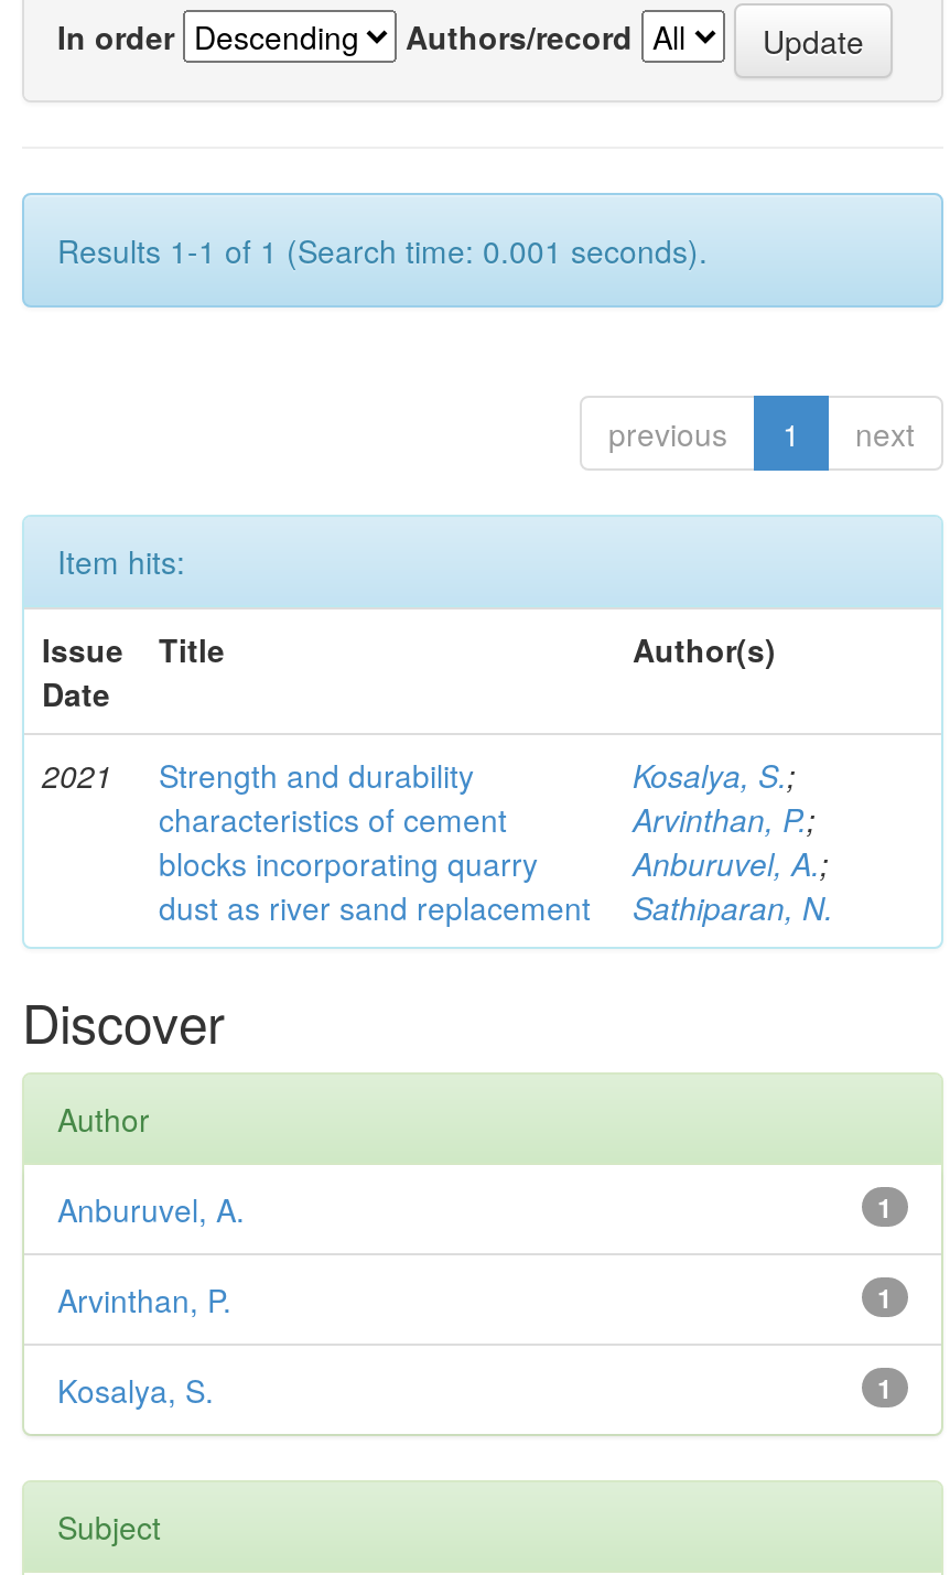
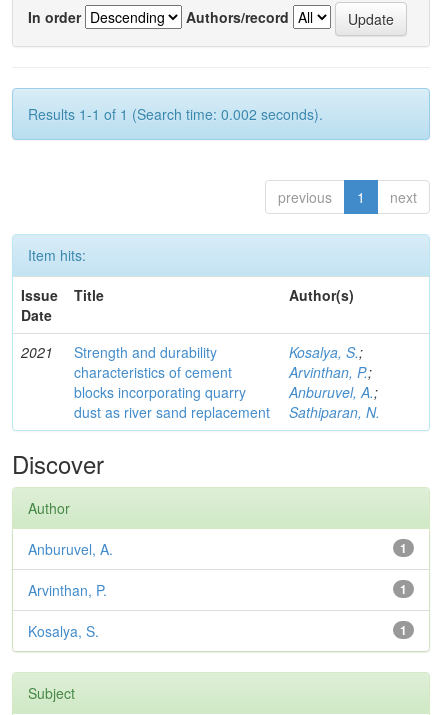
- Results 1-1 of 1 (Search time: 0.001 seconds).
+ Results 1-1 of 1 (Search time: 0.002 seconds).
